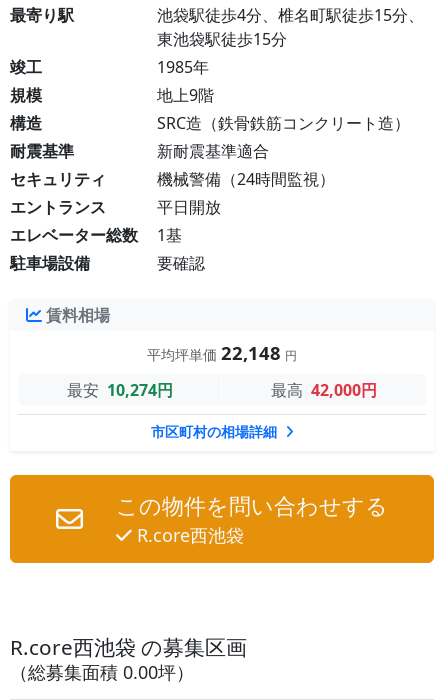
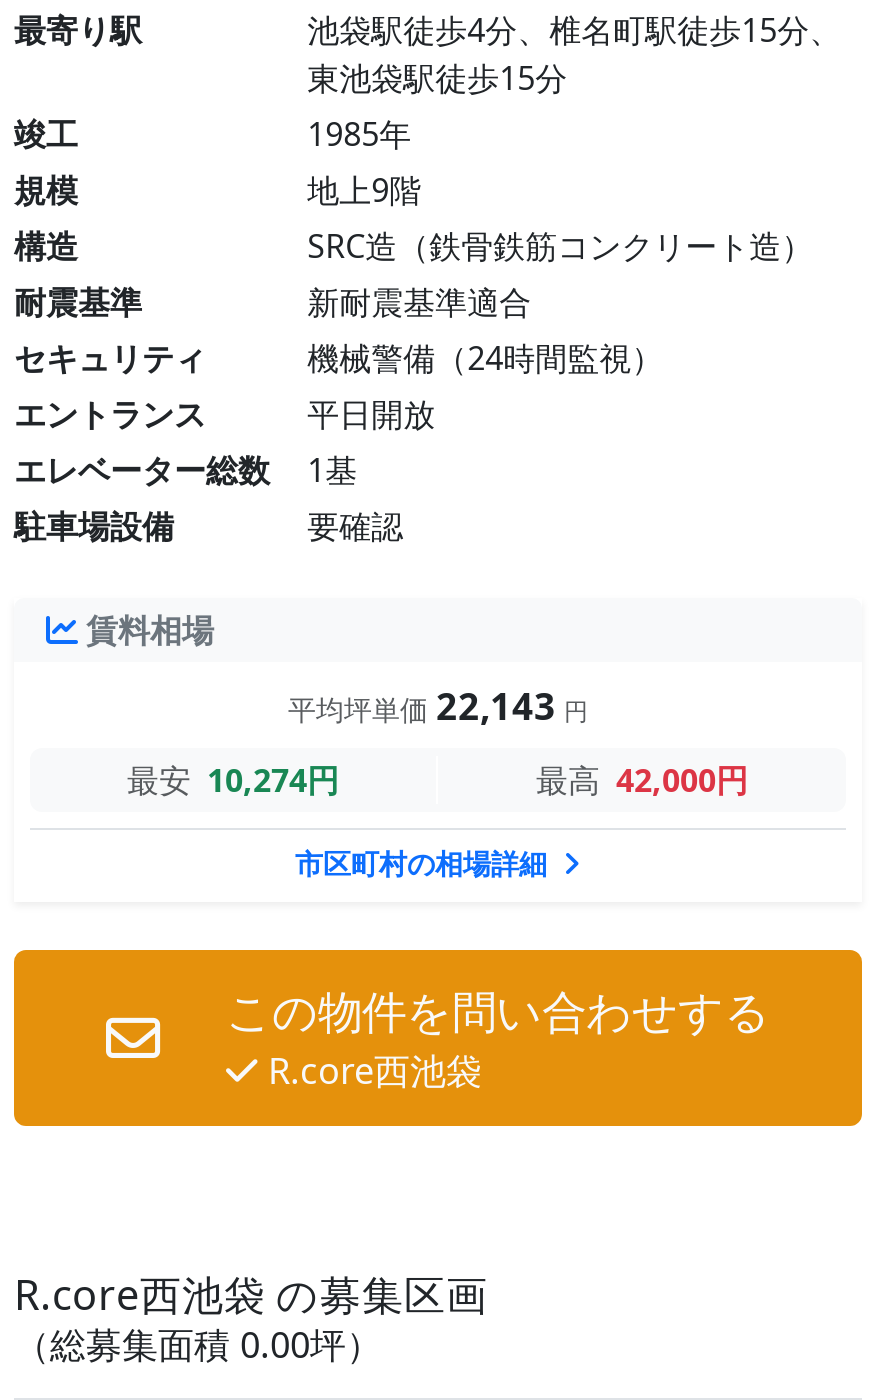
- 平均坪単価 22,148 円
+ 平均坪単価 22,143 円
